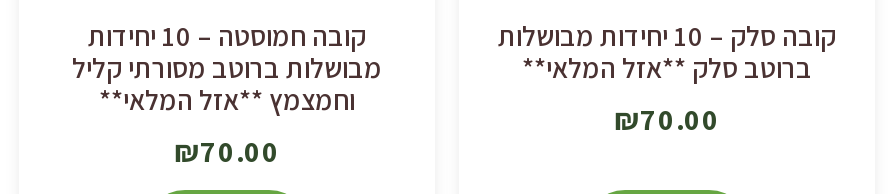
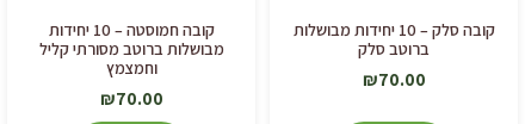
- ברוטב סלק **אזל המלאי**
+ ברוטב סלק

- וחמצמץ **אזל המלאי**
+ וחמצמץ
